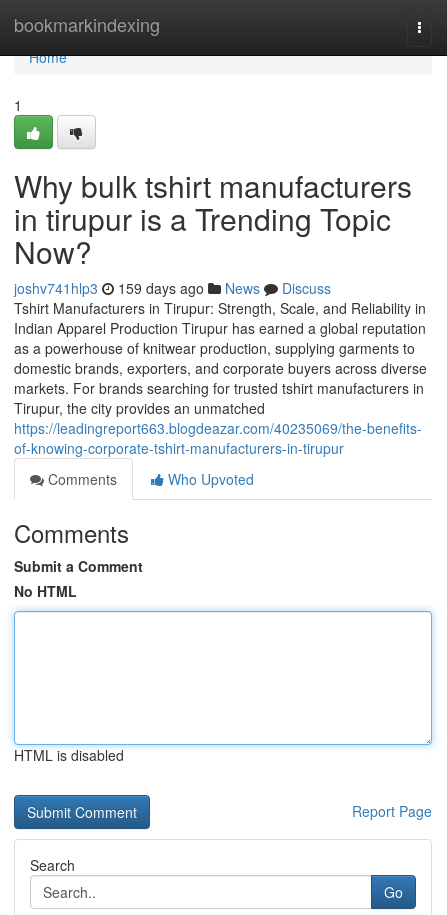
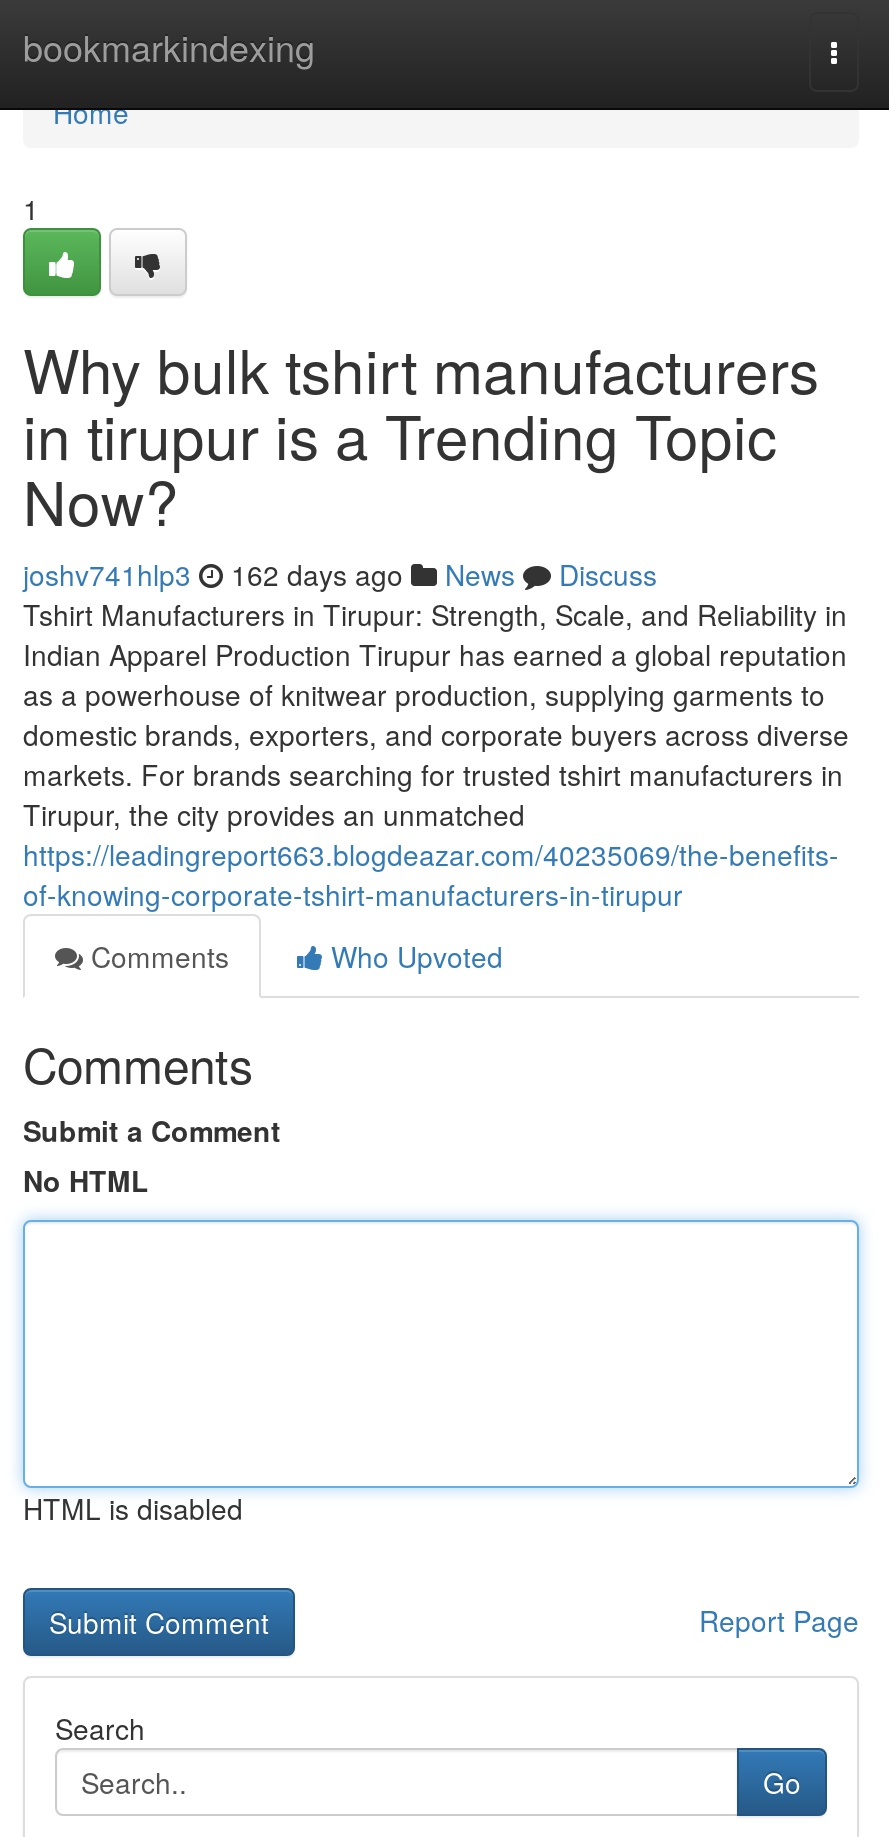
- joshv741hlp3 159 days ago News Discuss
+ joshv741hlp3 162 days ago News Discuss
